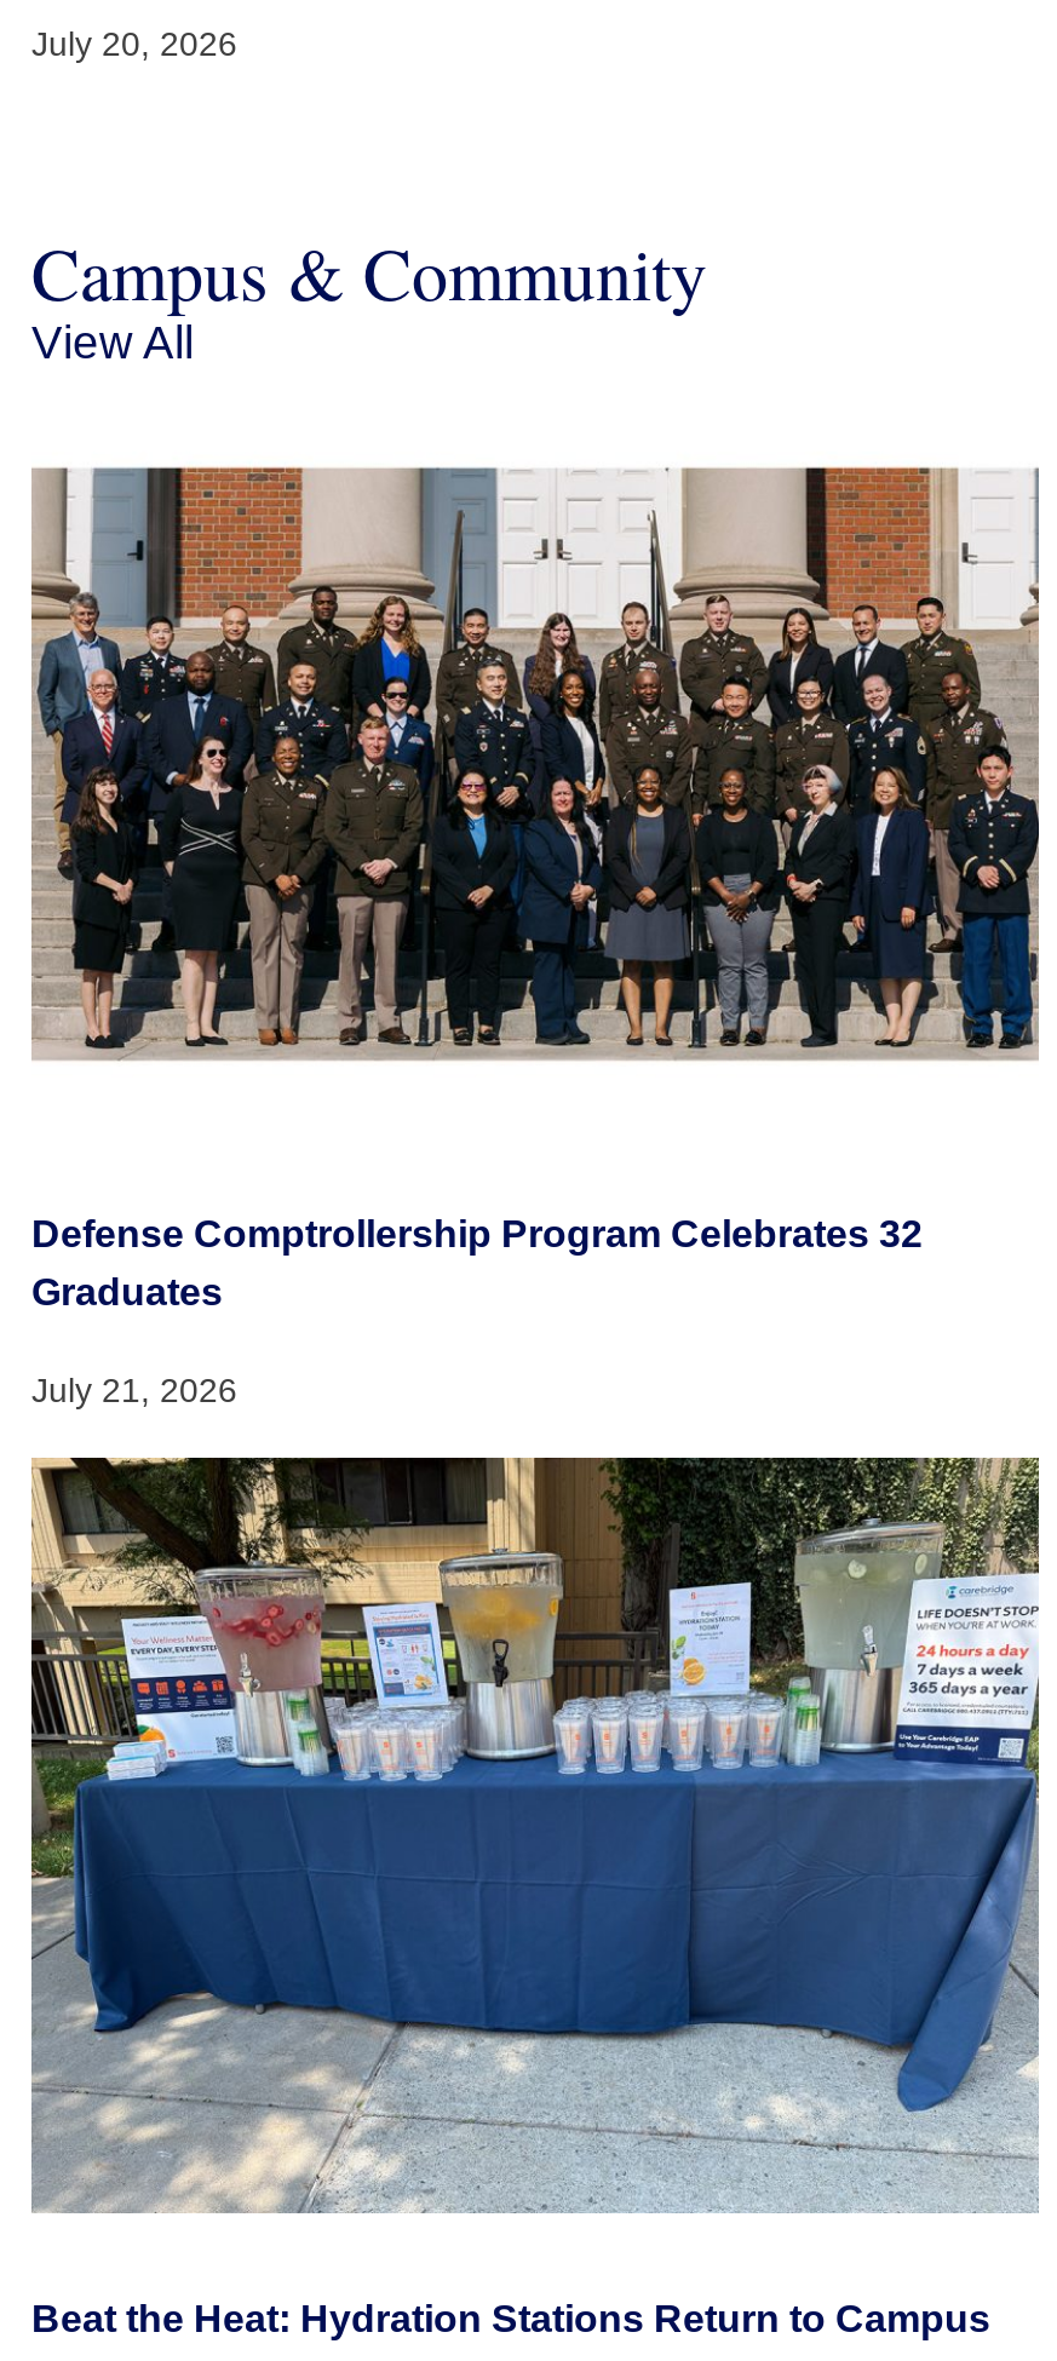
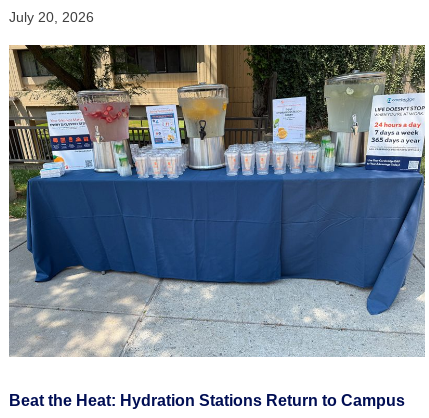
- Campus & Community
- View All

- [image]

- Defense Comptrollership Program Celebrates 32
- Graduates
- July 21, 2026
